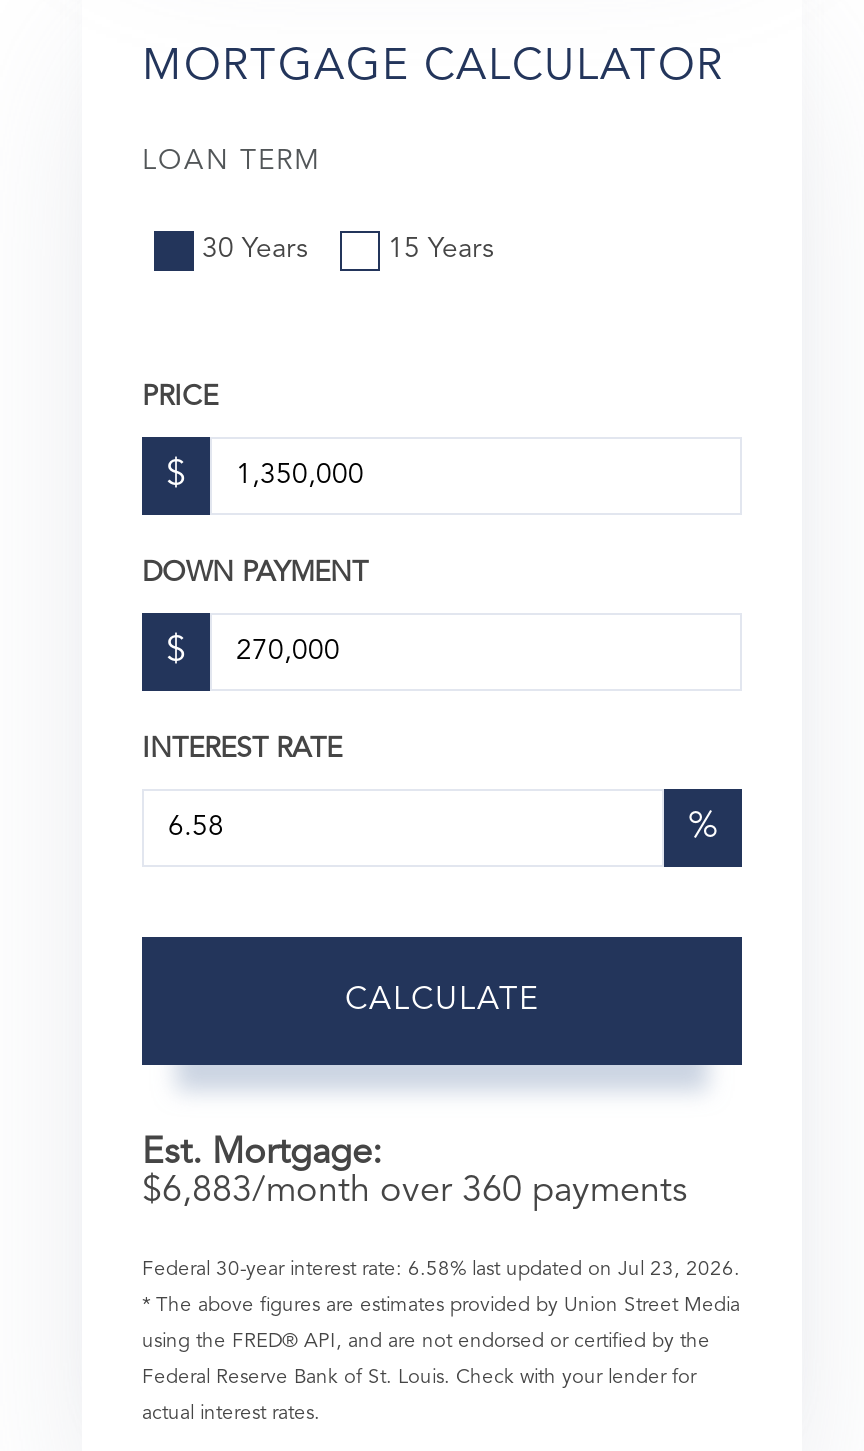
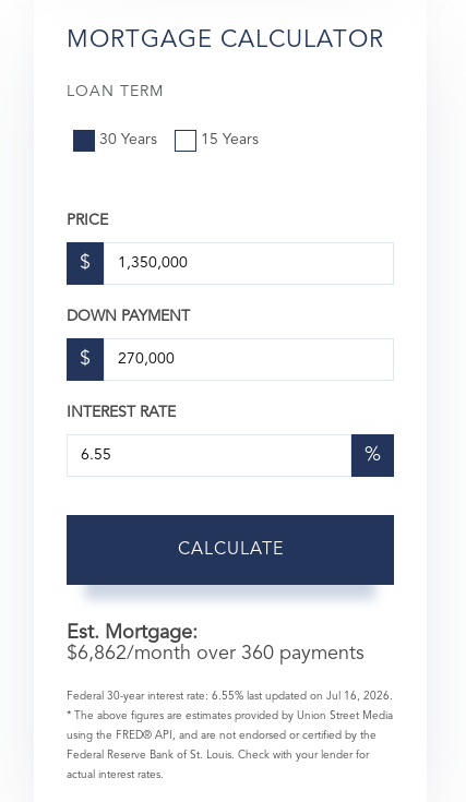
- $6,883/month over 360 payments
+ $6,862/month over 360 payments

- Federal 30-year interest rate: 6.58% last updated on Jul 23, 2026.
+ Federal 30-year interest rate: 6.55% last updated on Jul 16, 2026.
